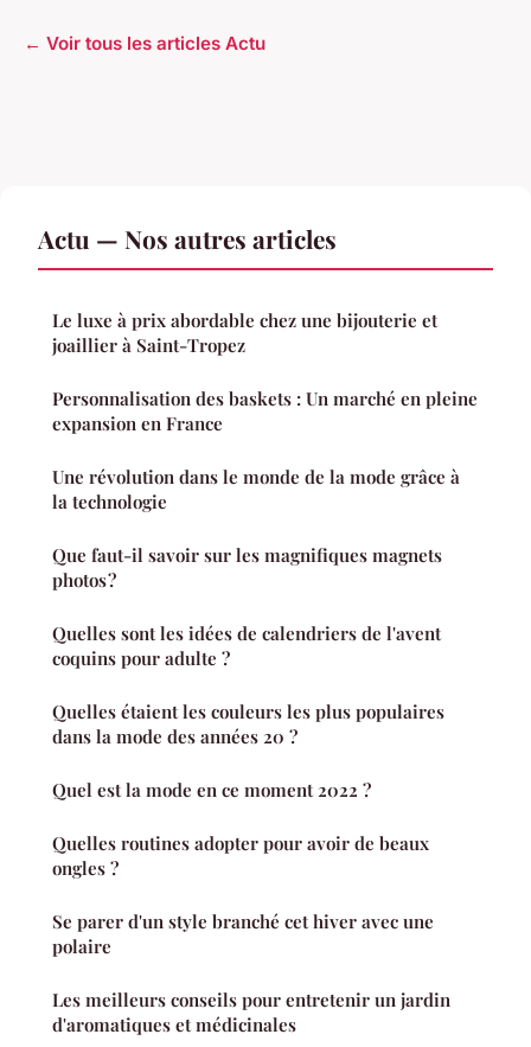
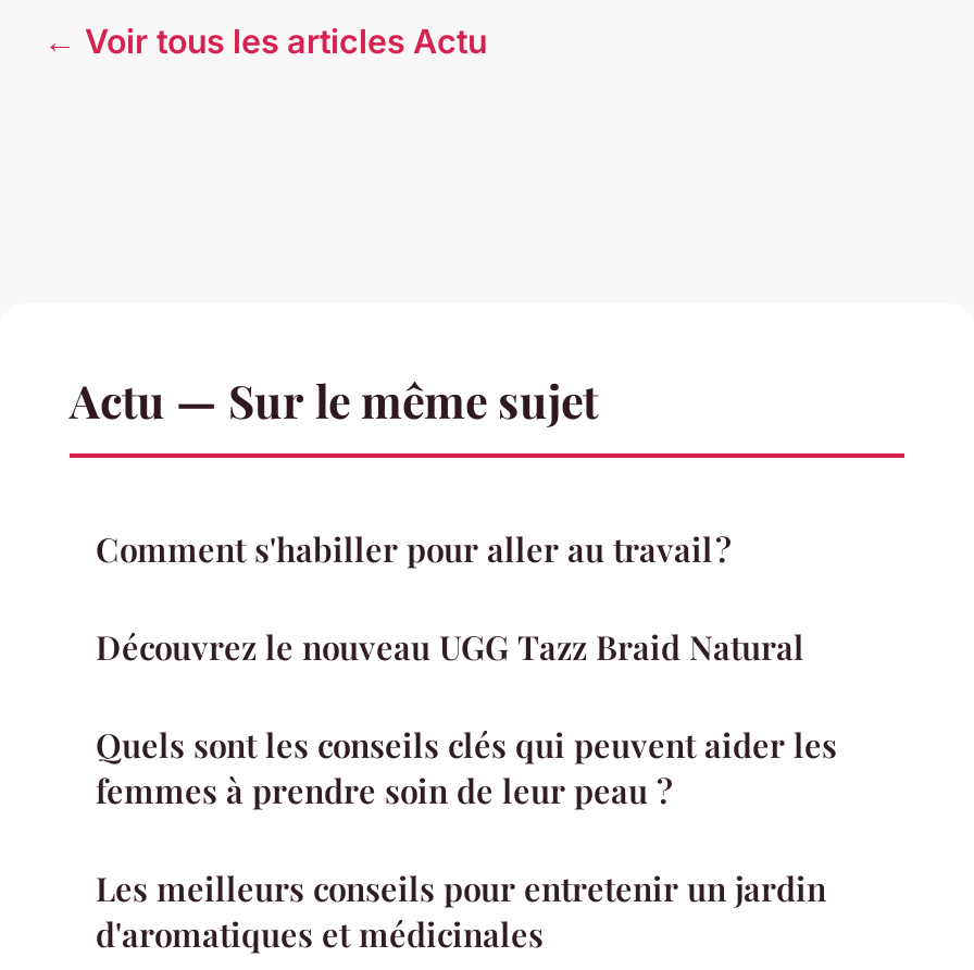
- Actu — Nos autres articles
- Le luxe à prix abordable chez une bijouterie et
- joaillier à Saint-Tropez
- Personnalisation des baskets : Un marché en pleine
- expansion en France
- Une révolution dans le monde de la mode grâce à
- la technologie
- Que faut-il savoir sur les magnifiques magnets
- photos ?
- Quelles sont les idées de calendriers de l'avent
- coquins pour adulte ?
- Quelles étaient les couleurs les plus populaires
- dans la mode des années 20 ?
- Quel est la mode en ce moment 2022 ?
- Quelles routines adopter pour avoir de beaux
- ongles ?
- Se parer d'un style branché cet hiver avec une
- polaire
+ Actu — Sur le même sujet
+ Comment s'habiller pour aller au travail ?
+ Découvrez le nouveau UGG Tazz Braid Natural
+ Quels sont les conseils clés qui peuvent aider les
+ femmes à prendre soin de leur peau ?
